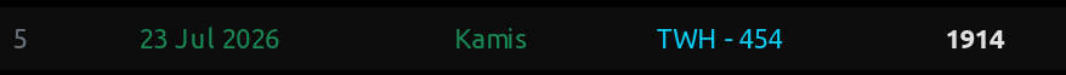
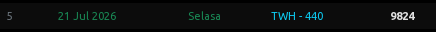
- 23 Jul 2026
- Kamis
- TWH - 454
- 1914
+ 21 Jul 2026
+ Selasa
+ TWH - 440
+ 9824
